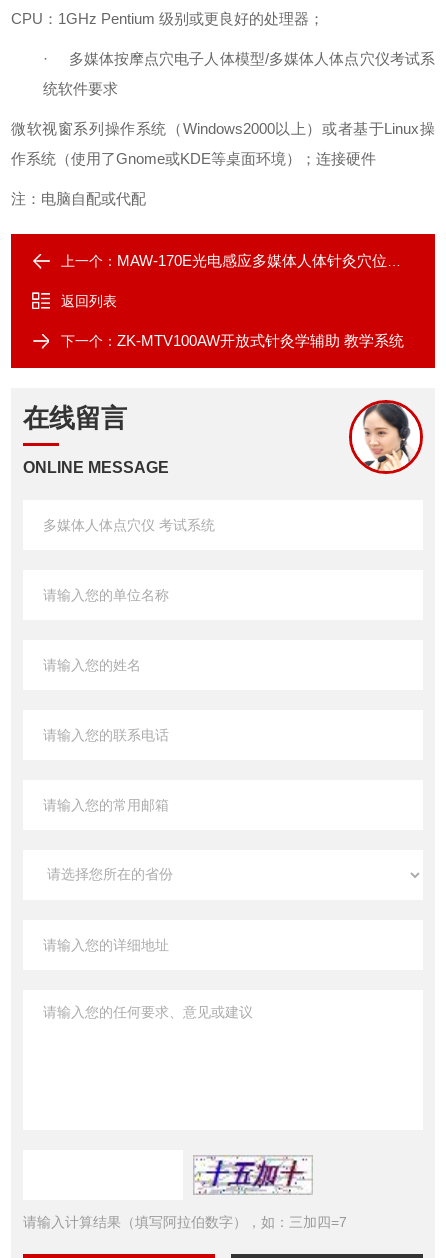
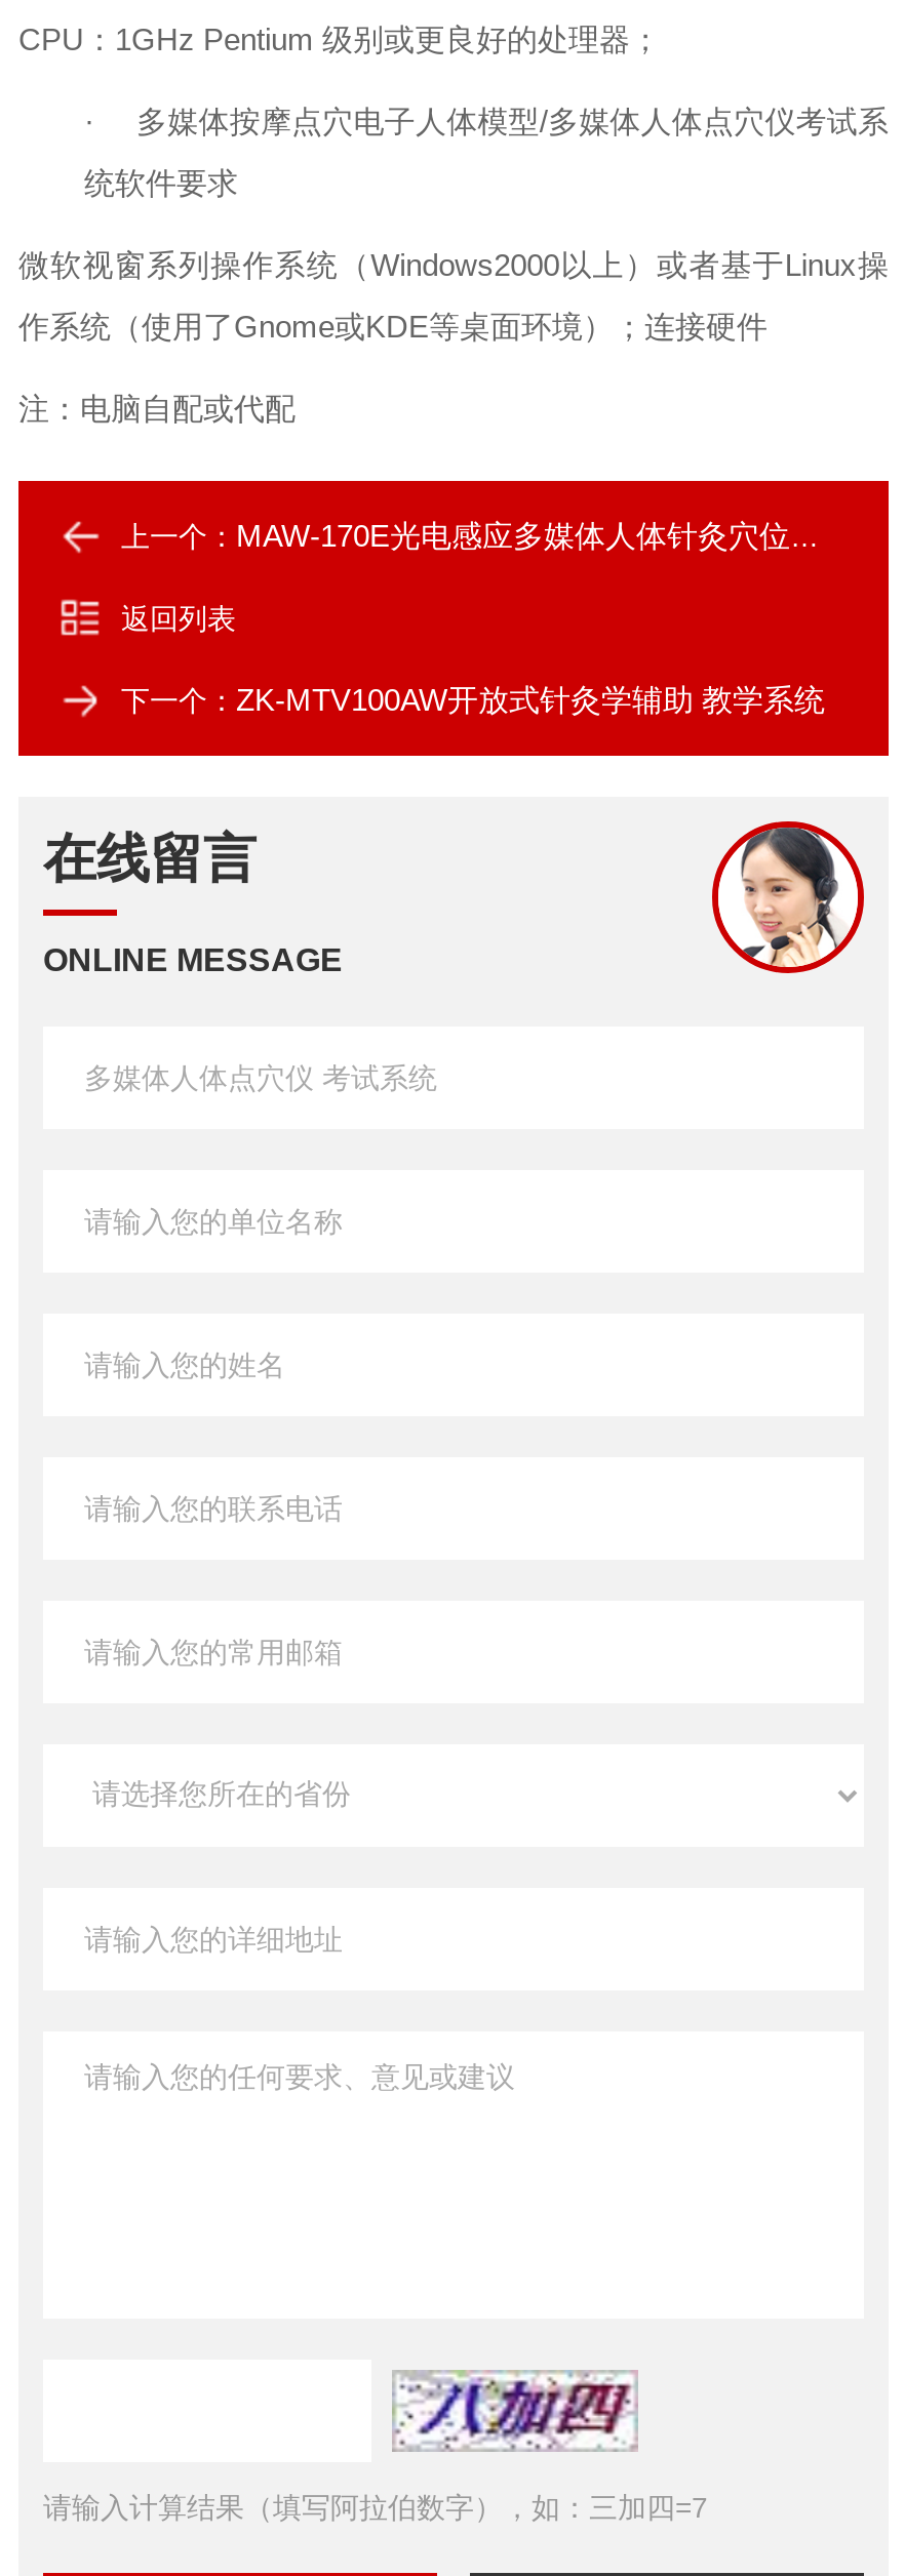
- [image]
+ [image]
